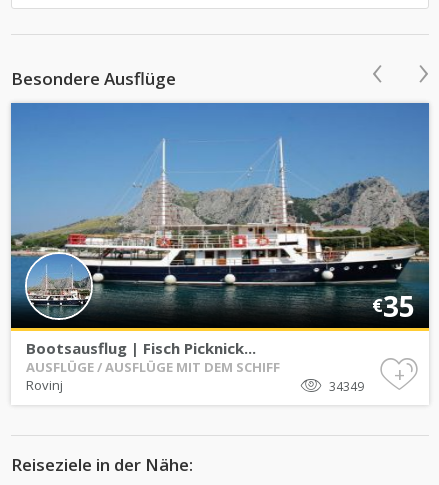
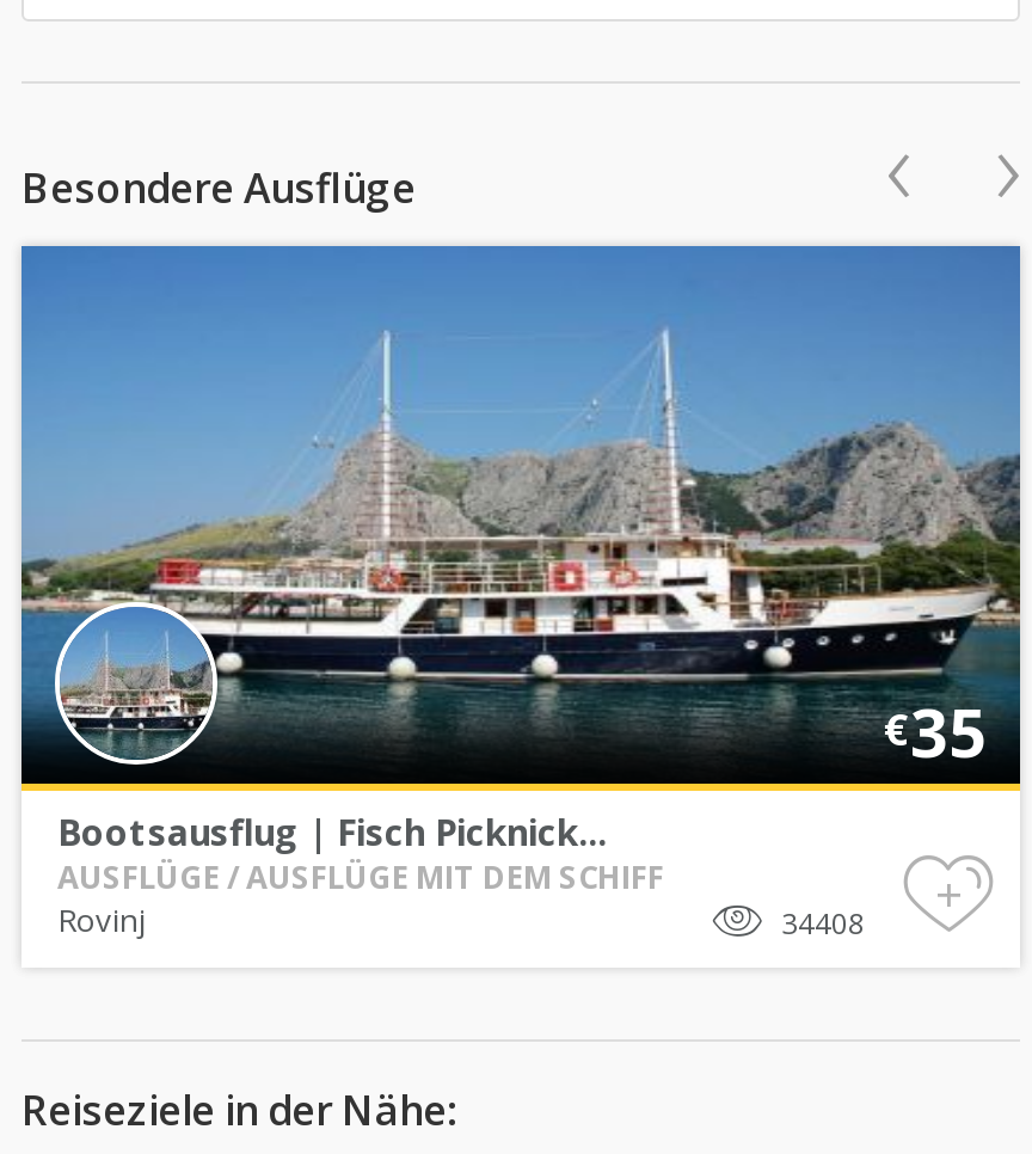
- 34349
+ 34408
